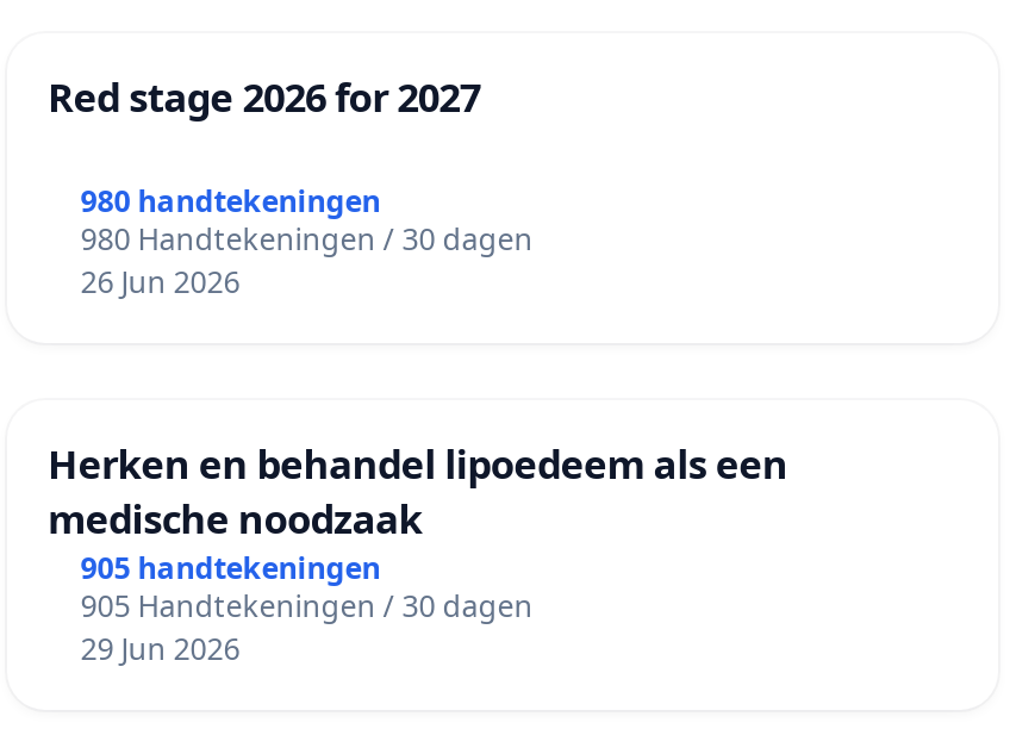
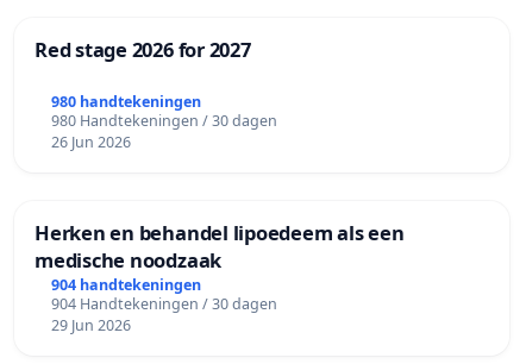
- 905 handtekeningen
+ 904 handtekeningen

- 905 Handtekeningen / 30 dagen
+ 904 Handtekeningen / 30 dagen
